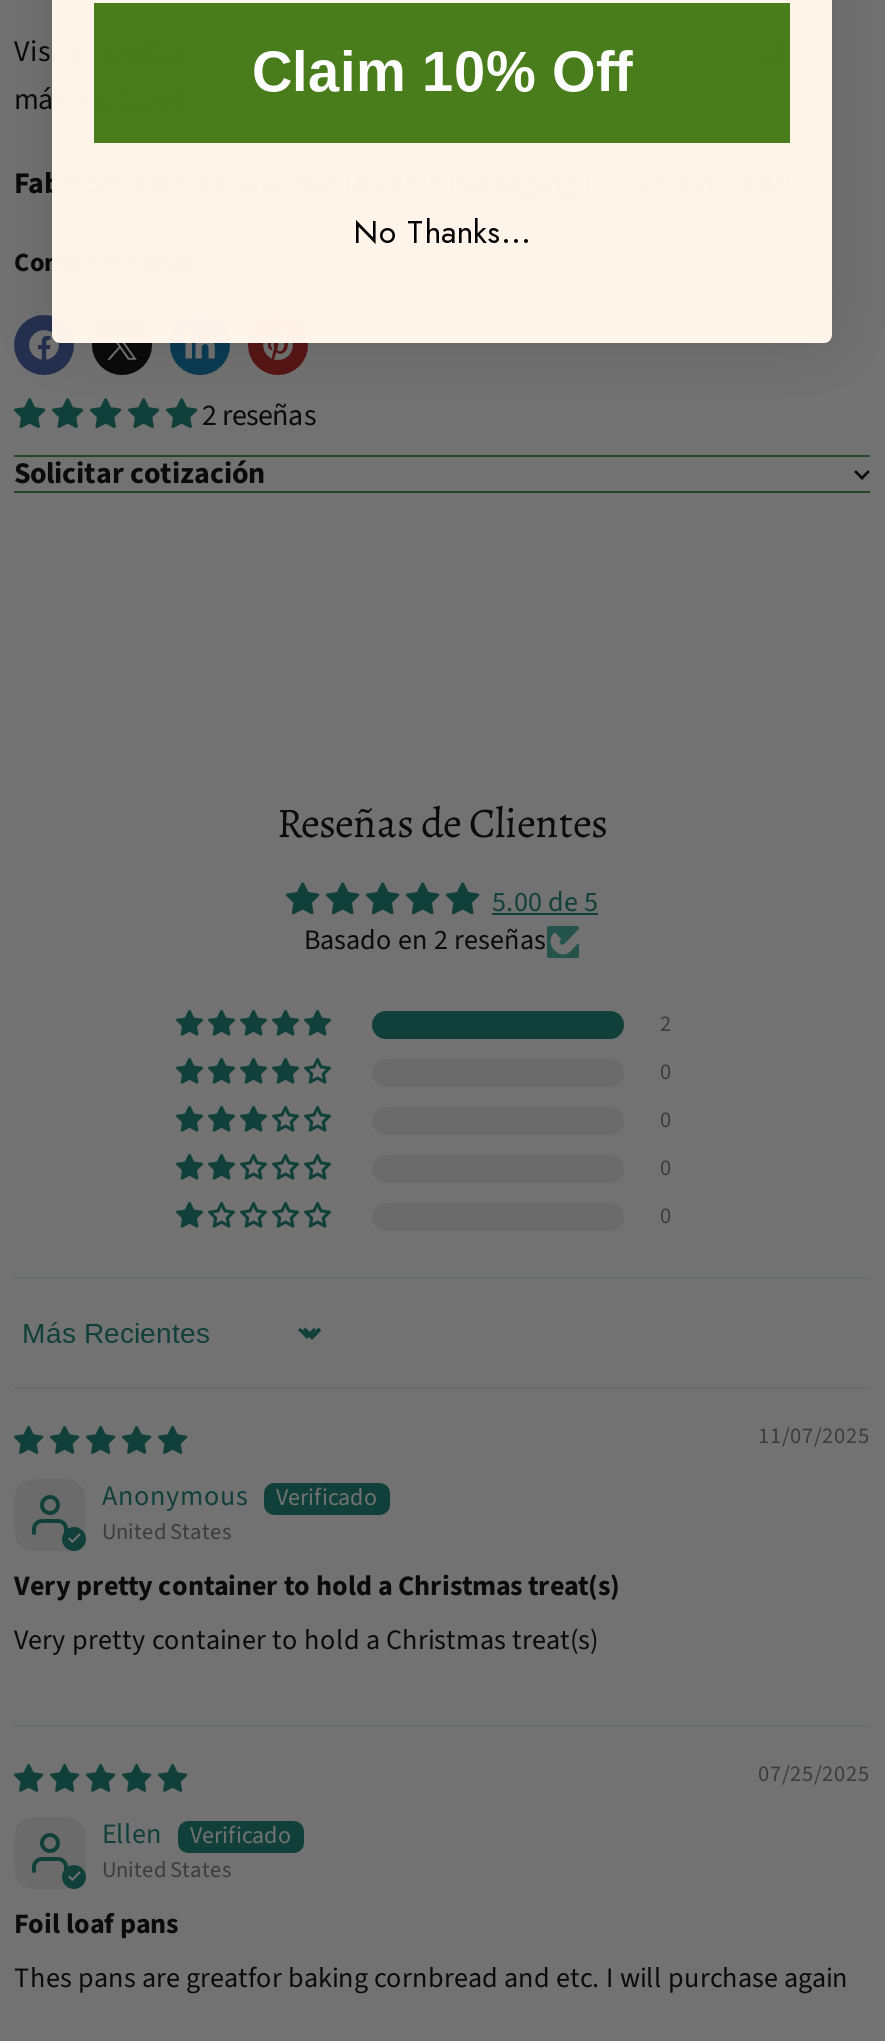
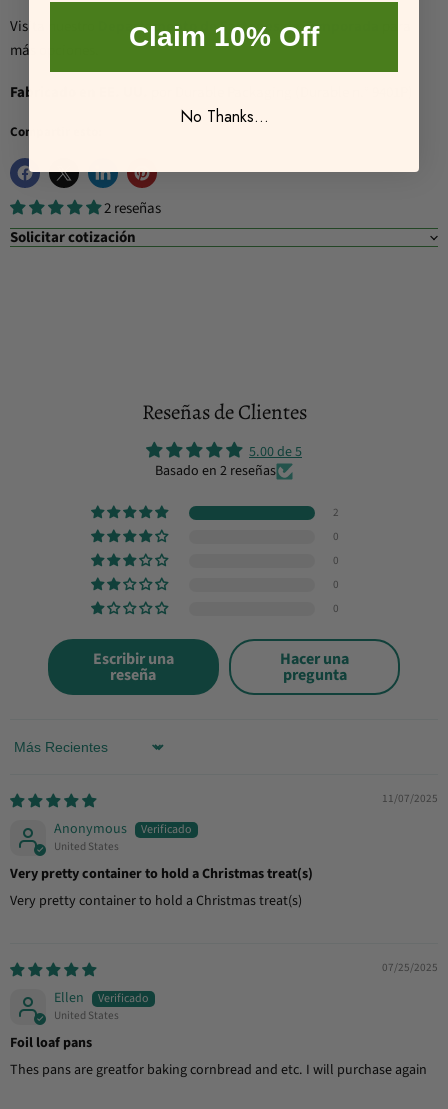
+ Escribir una
+ reseña

+ Hacer una
+ pregunta
